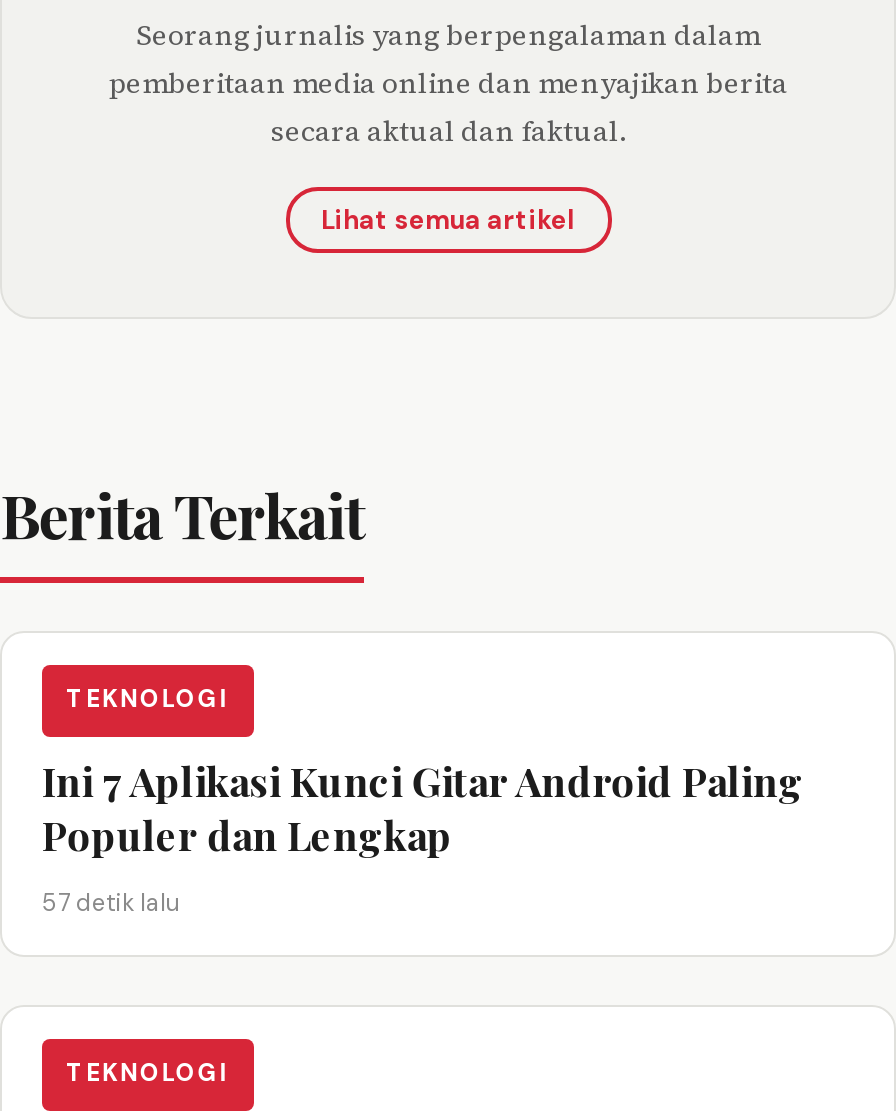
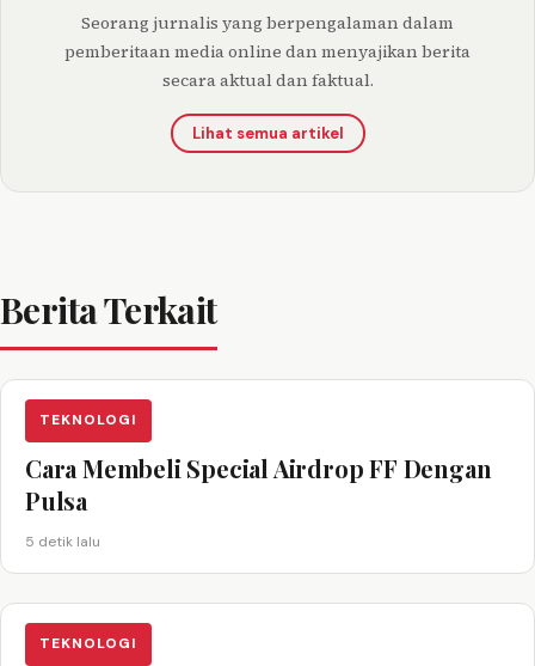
- Ini 7 Aplikasi Kunci Gitar Android Paling
- Populer dan Lengkap
+ Cara Membeli Special Airdrop FF Dengan
+ Pulsa

- 57 detik lalu
+ 5 detik lalu
